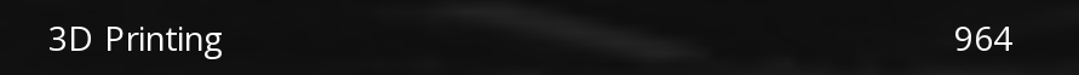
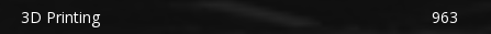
- 964
+ 963
